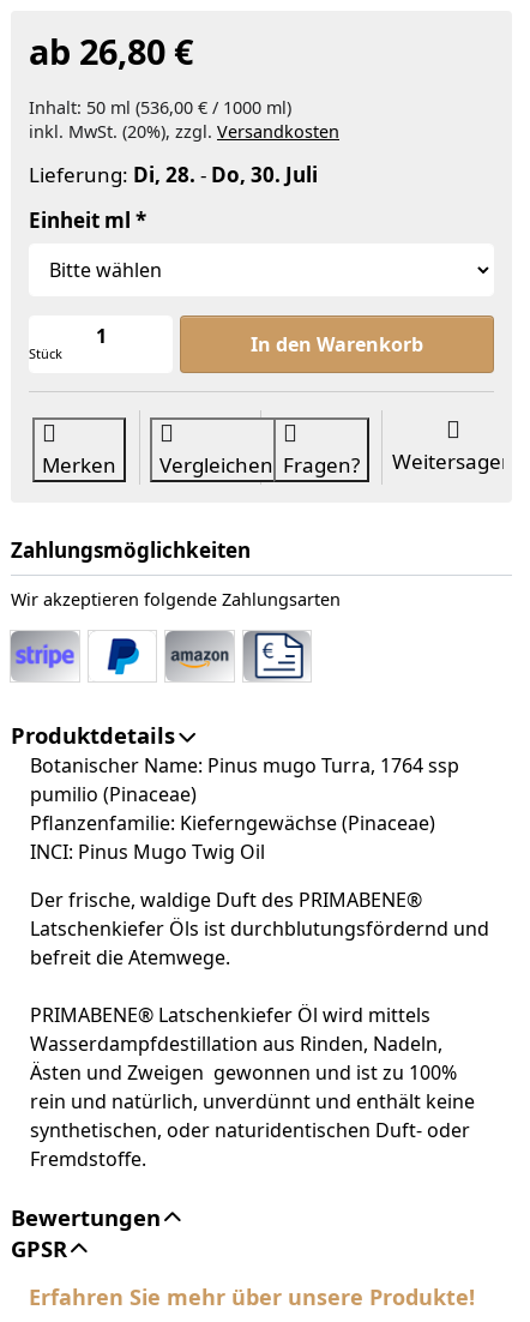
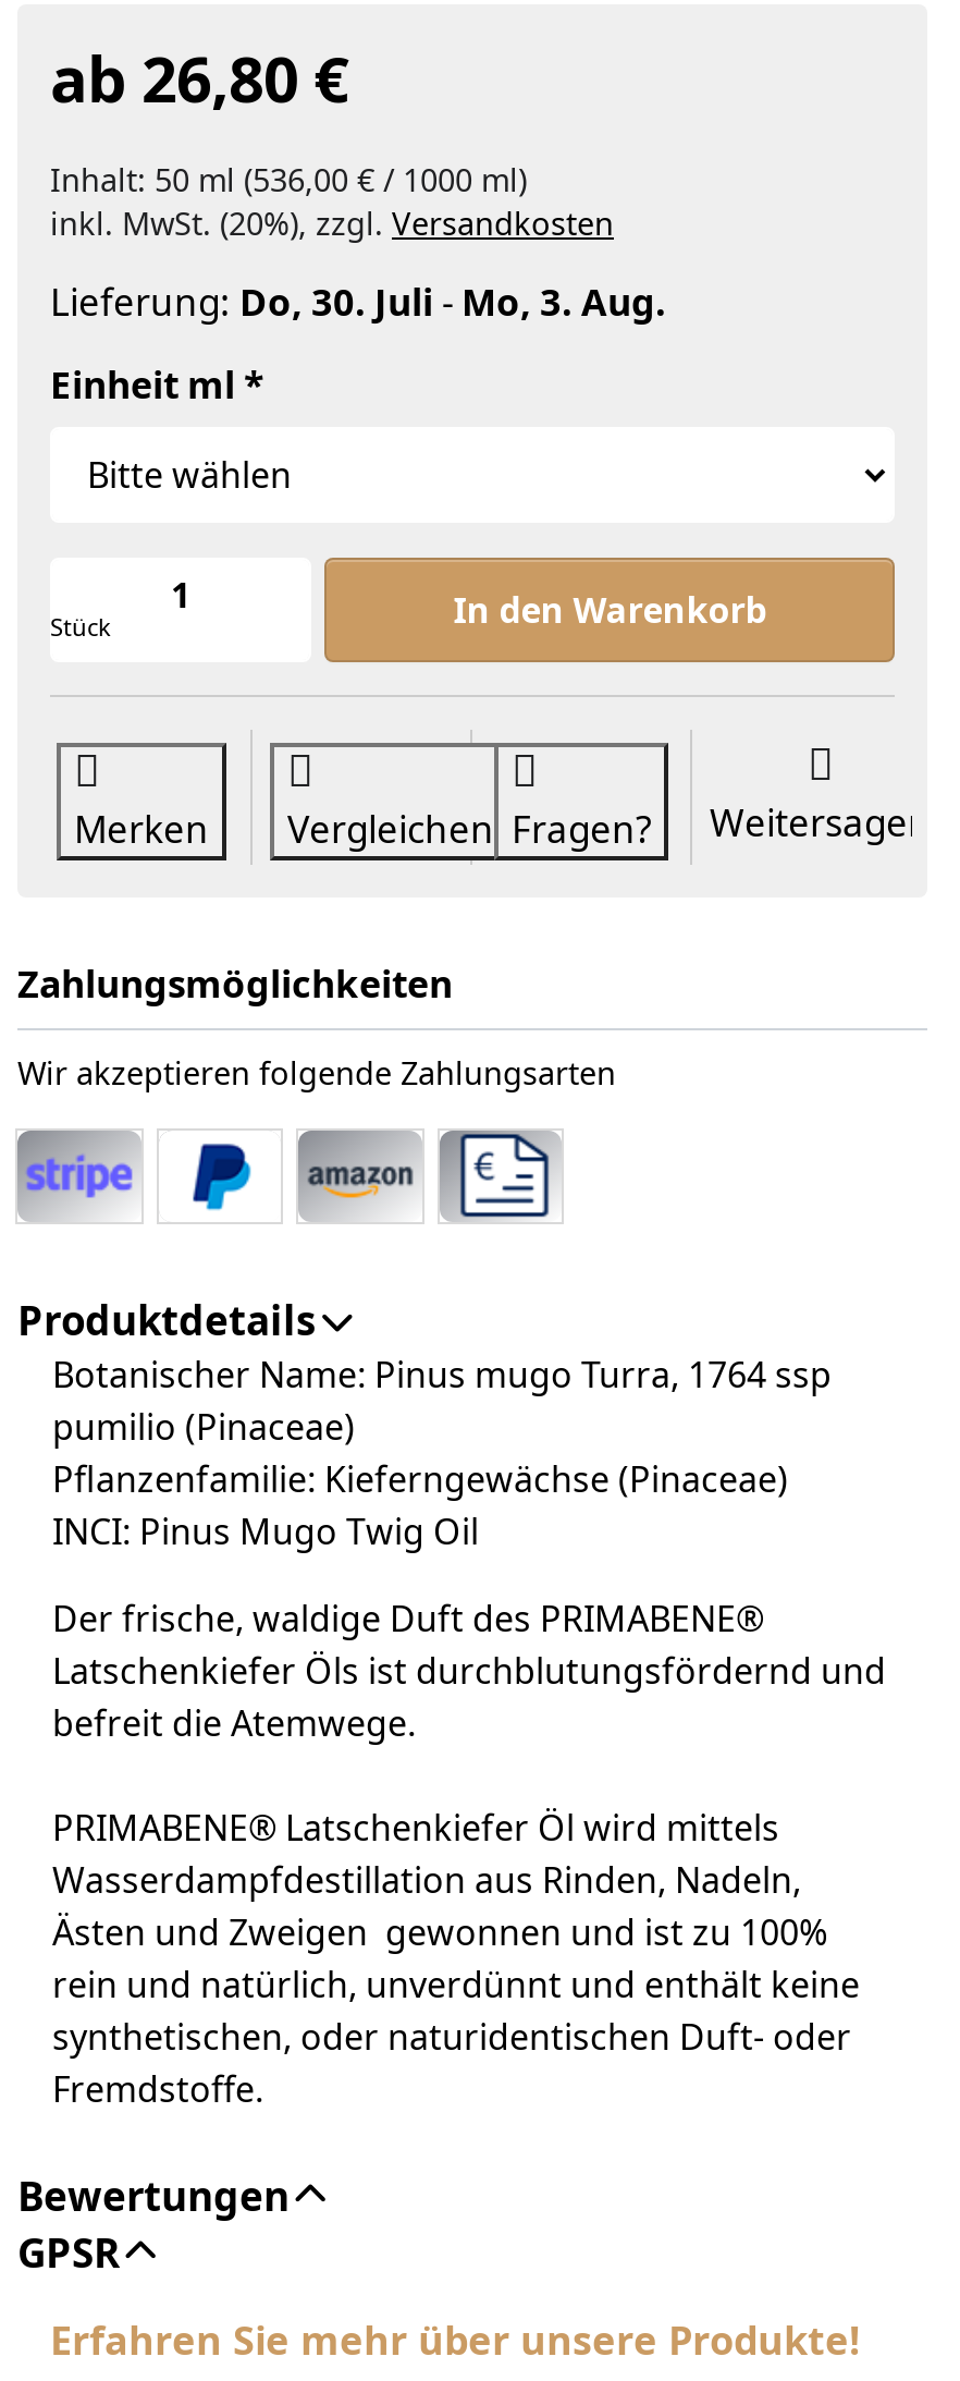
- Lieferung: Di, 28. - Do, 30. Juli
+ Lieferung: Do, 30. Juli - Mo, 3. Aug.
